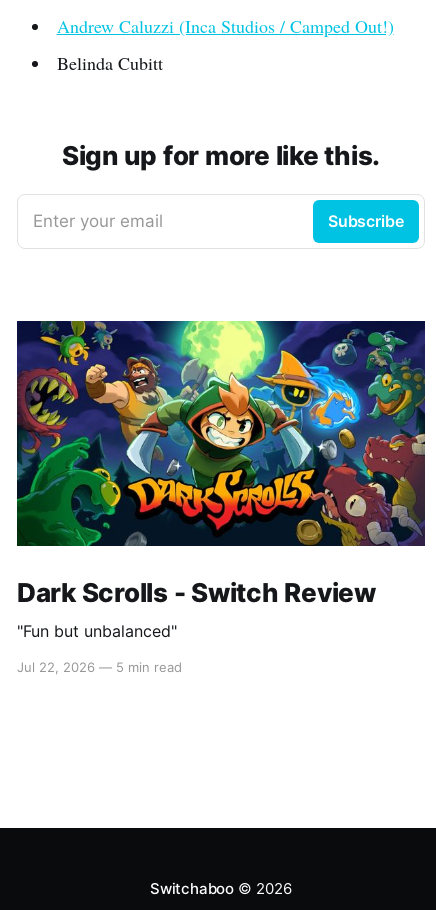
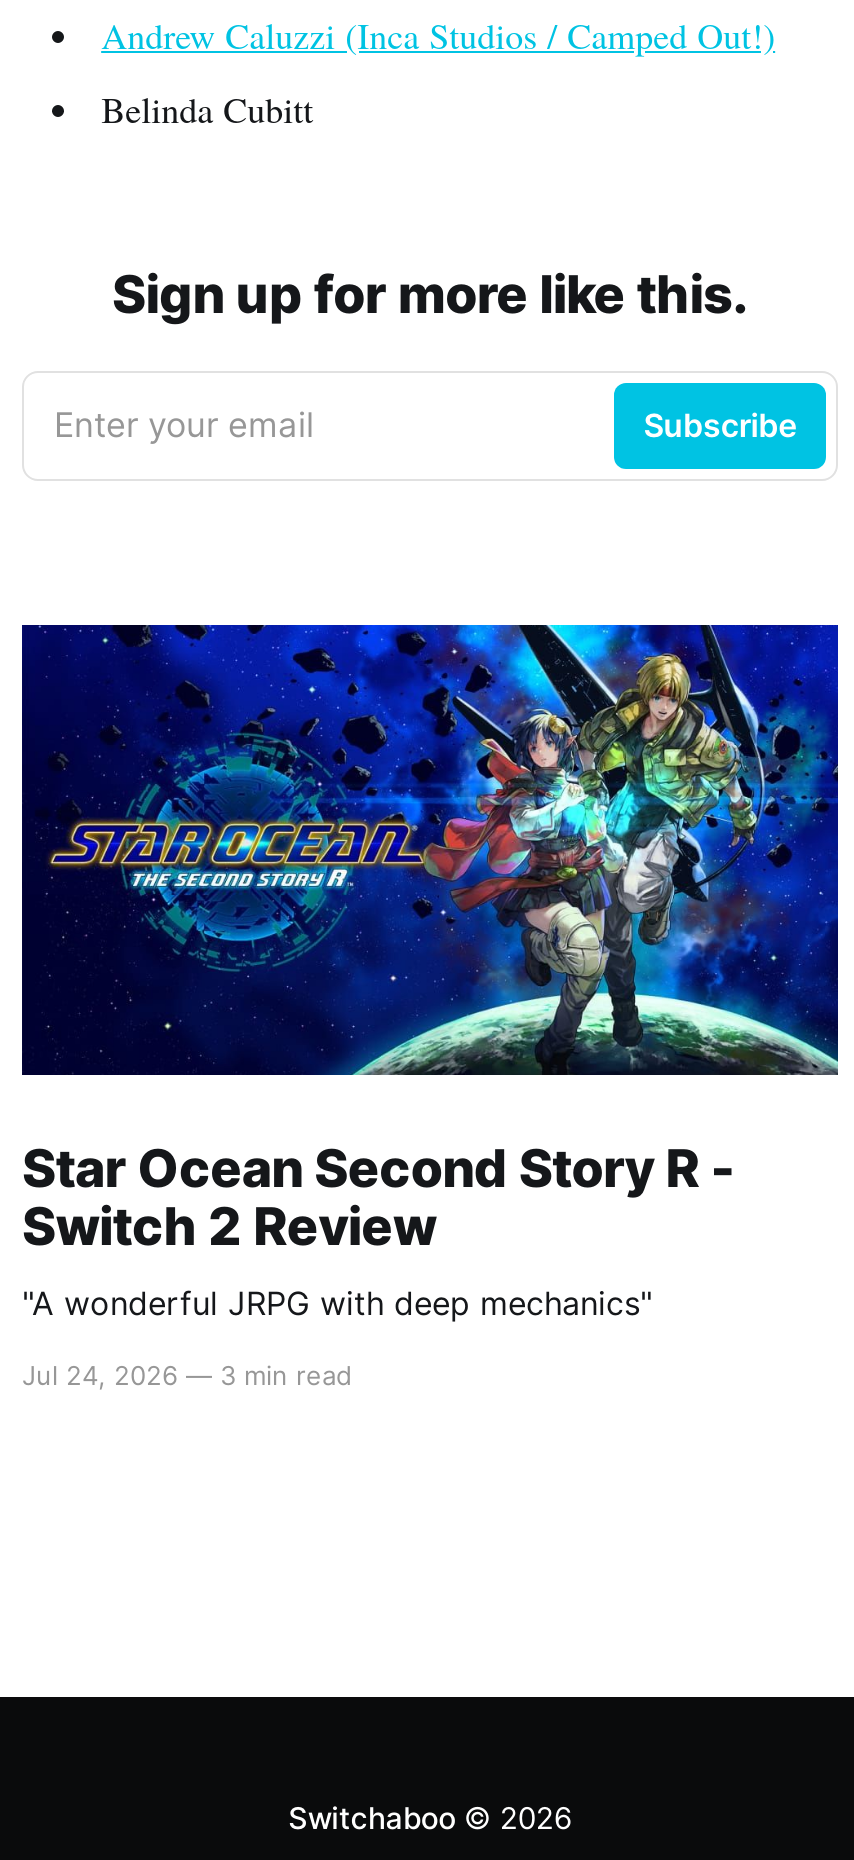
- [image]
- Dark Scrolls - Switch Review
- "Fun but unbalanced"
+ [image]
+ Star Ocean Second Story R -
+ Switch 2 Review
+ "A wonderful JRPG with deep mechanics"

- Jul 22, 2026 — 5 min read
+ Jul 24, 2026 — 3 min read
